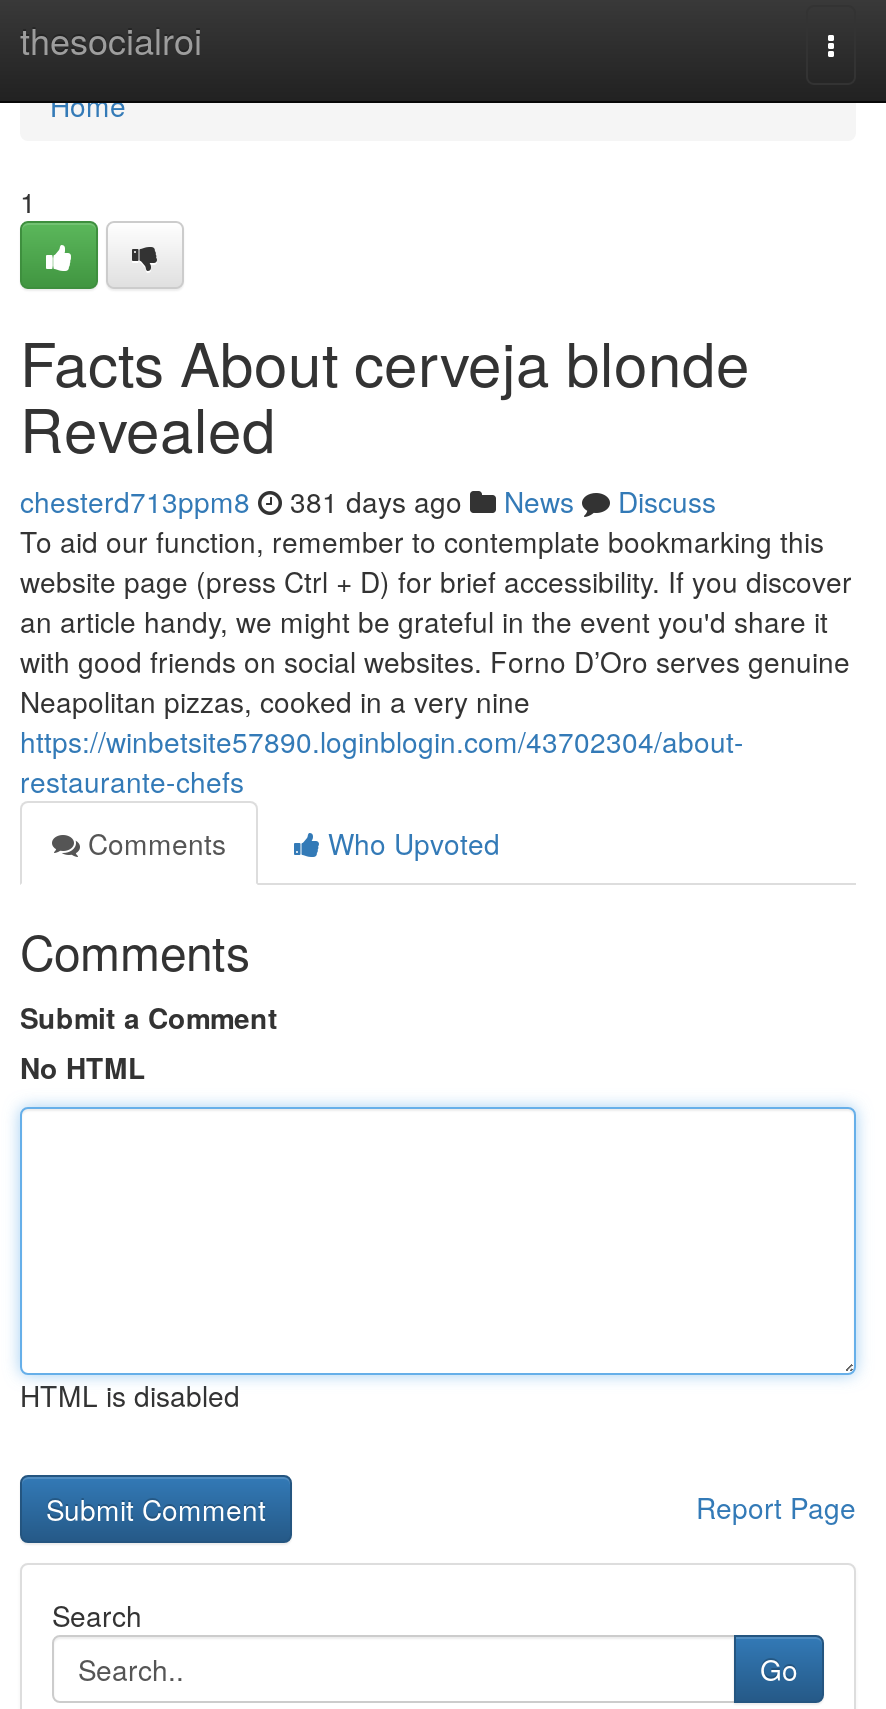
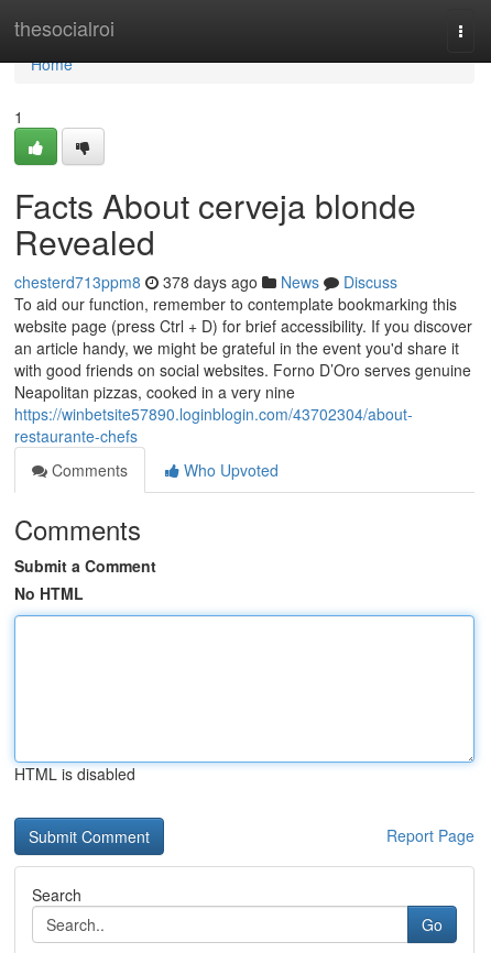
- chesterd713ppm8 381 days ago News Discuss
+ chesterd713ppm8 378 days ago News Discuss
